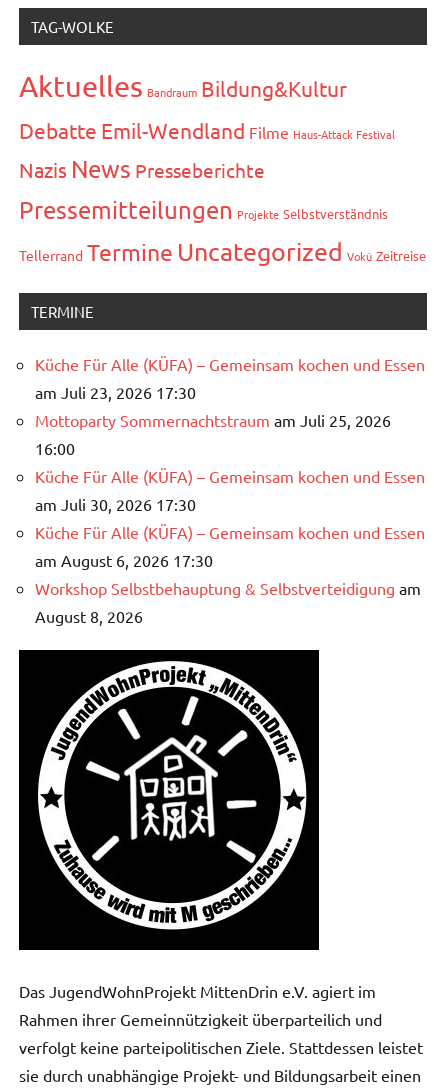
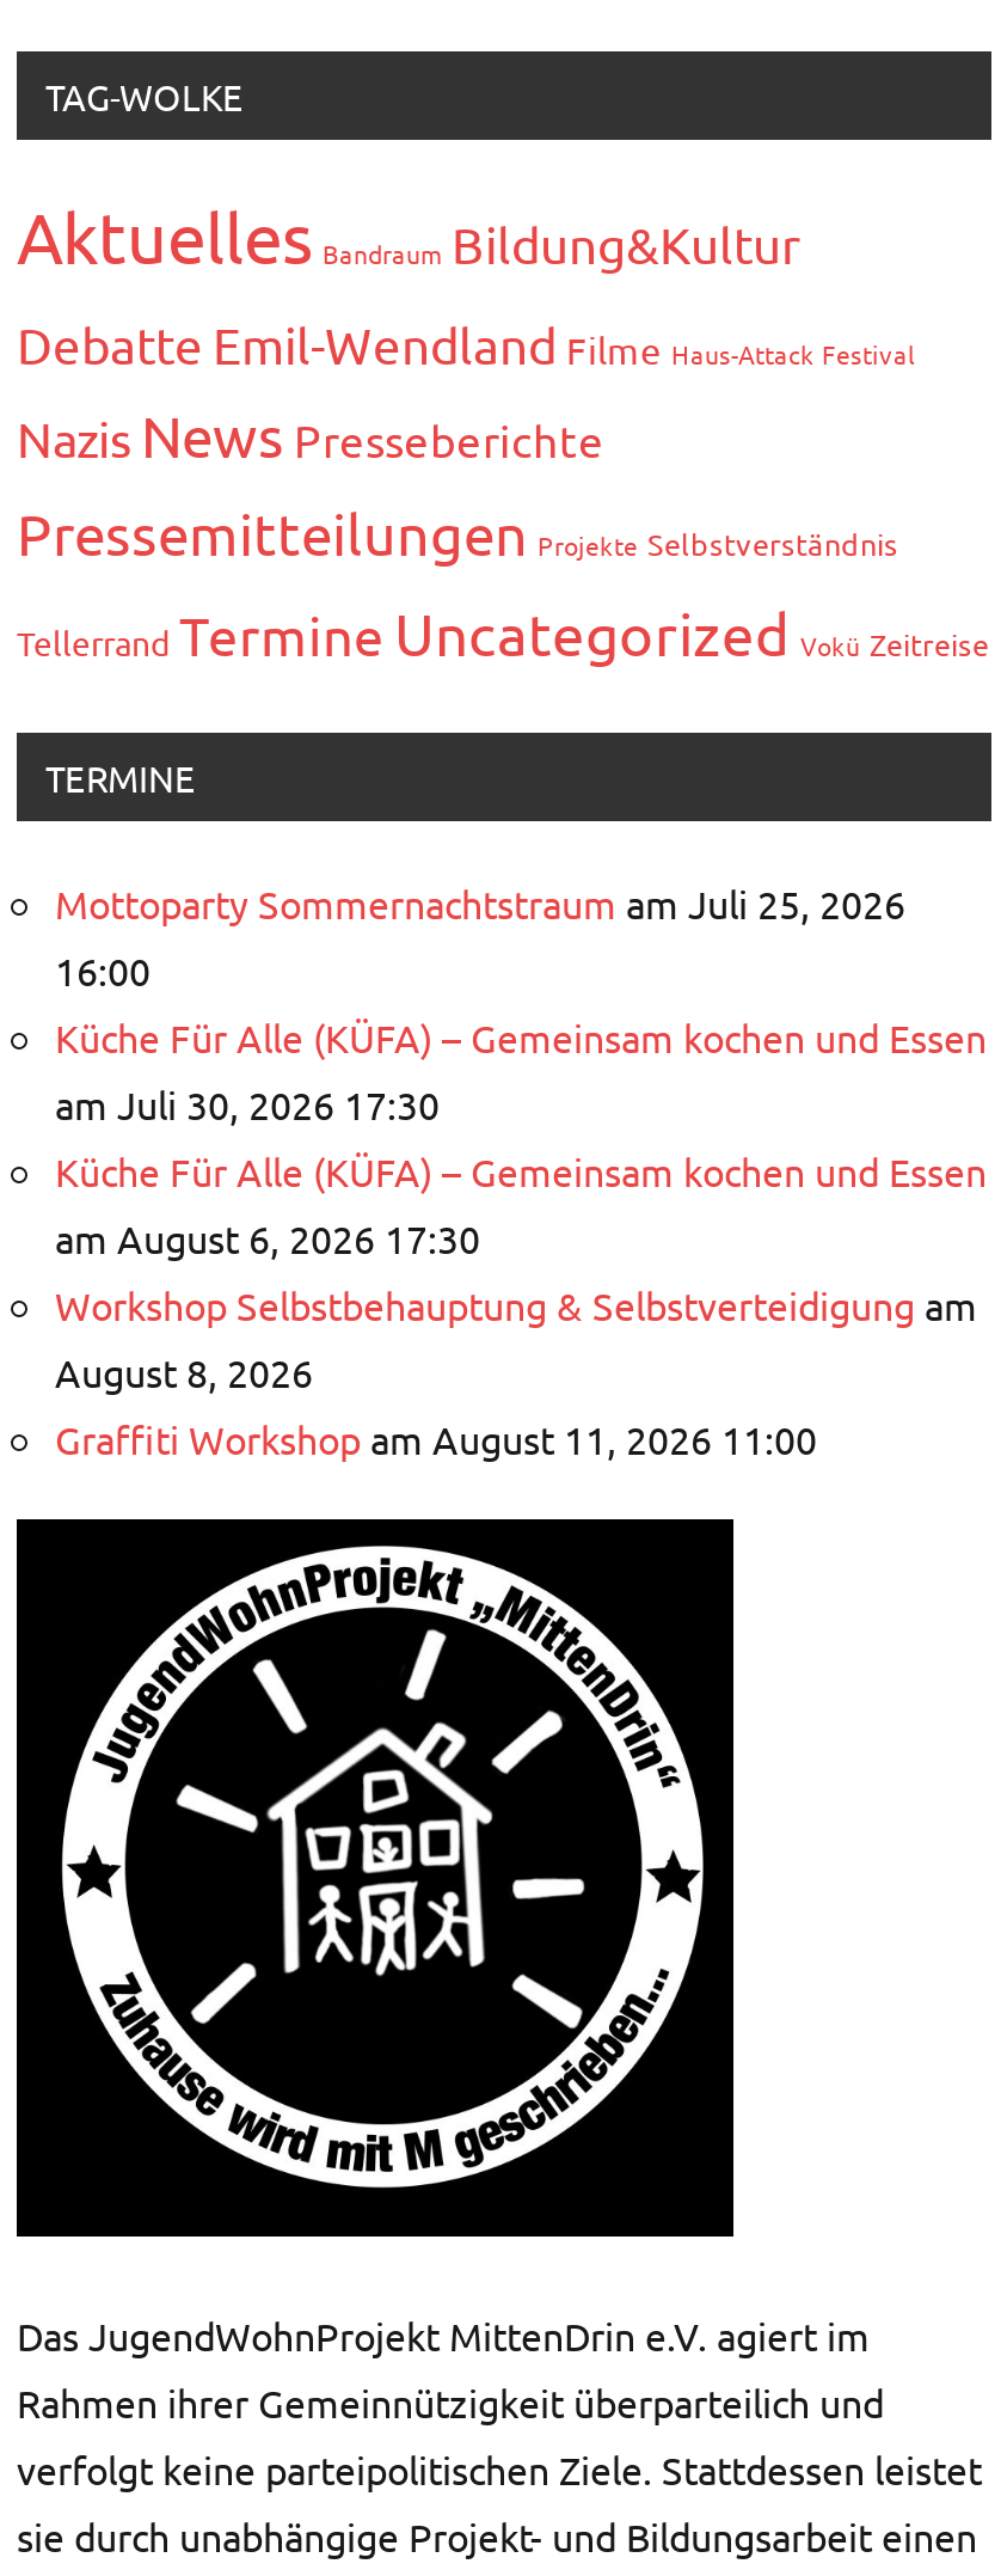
- Küche Für Alle (KÜFA) – Gemeinsam kochen und Essen
- am Juli 23, 2026 17:30

moved up: Mottoparty Sommernachtstraum am Juli 25, 2026 | 16:00 | Küche Für Alle (KÜFA) – Gemeinsam kochen und Essen | am Juli 30, 2026 17:30 | Küche Für Alle (KÜFA) – Gemeinsam kochen und Essen | am August 6, 2026 17:30 | Workshop Selbstbehauptung & Selbstverteidigung am | August 8, 2026

+ Graffiti Workshop am August 11, 2026 11:00
